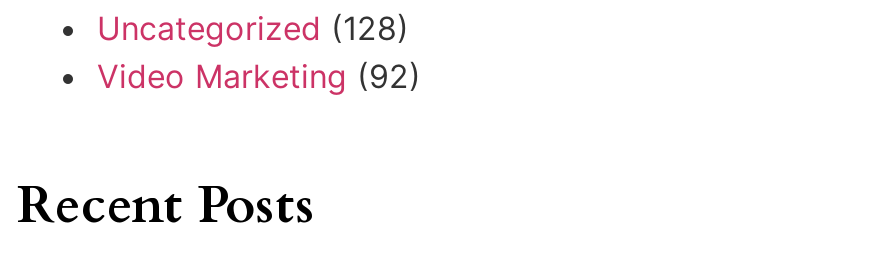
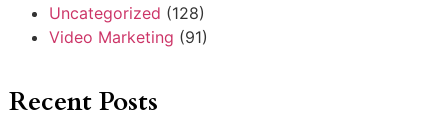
- Video Marketing (92)
+ Video Marketing (91)
